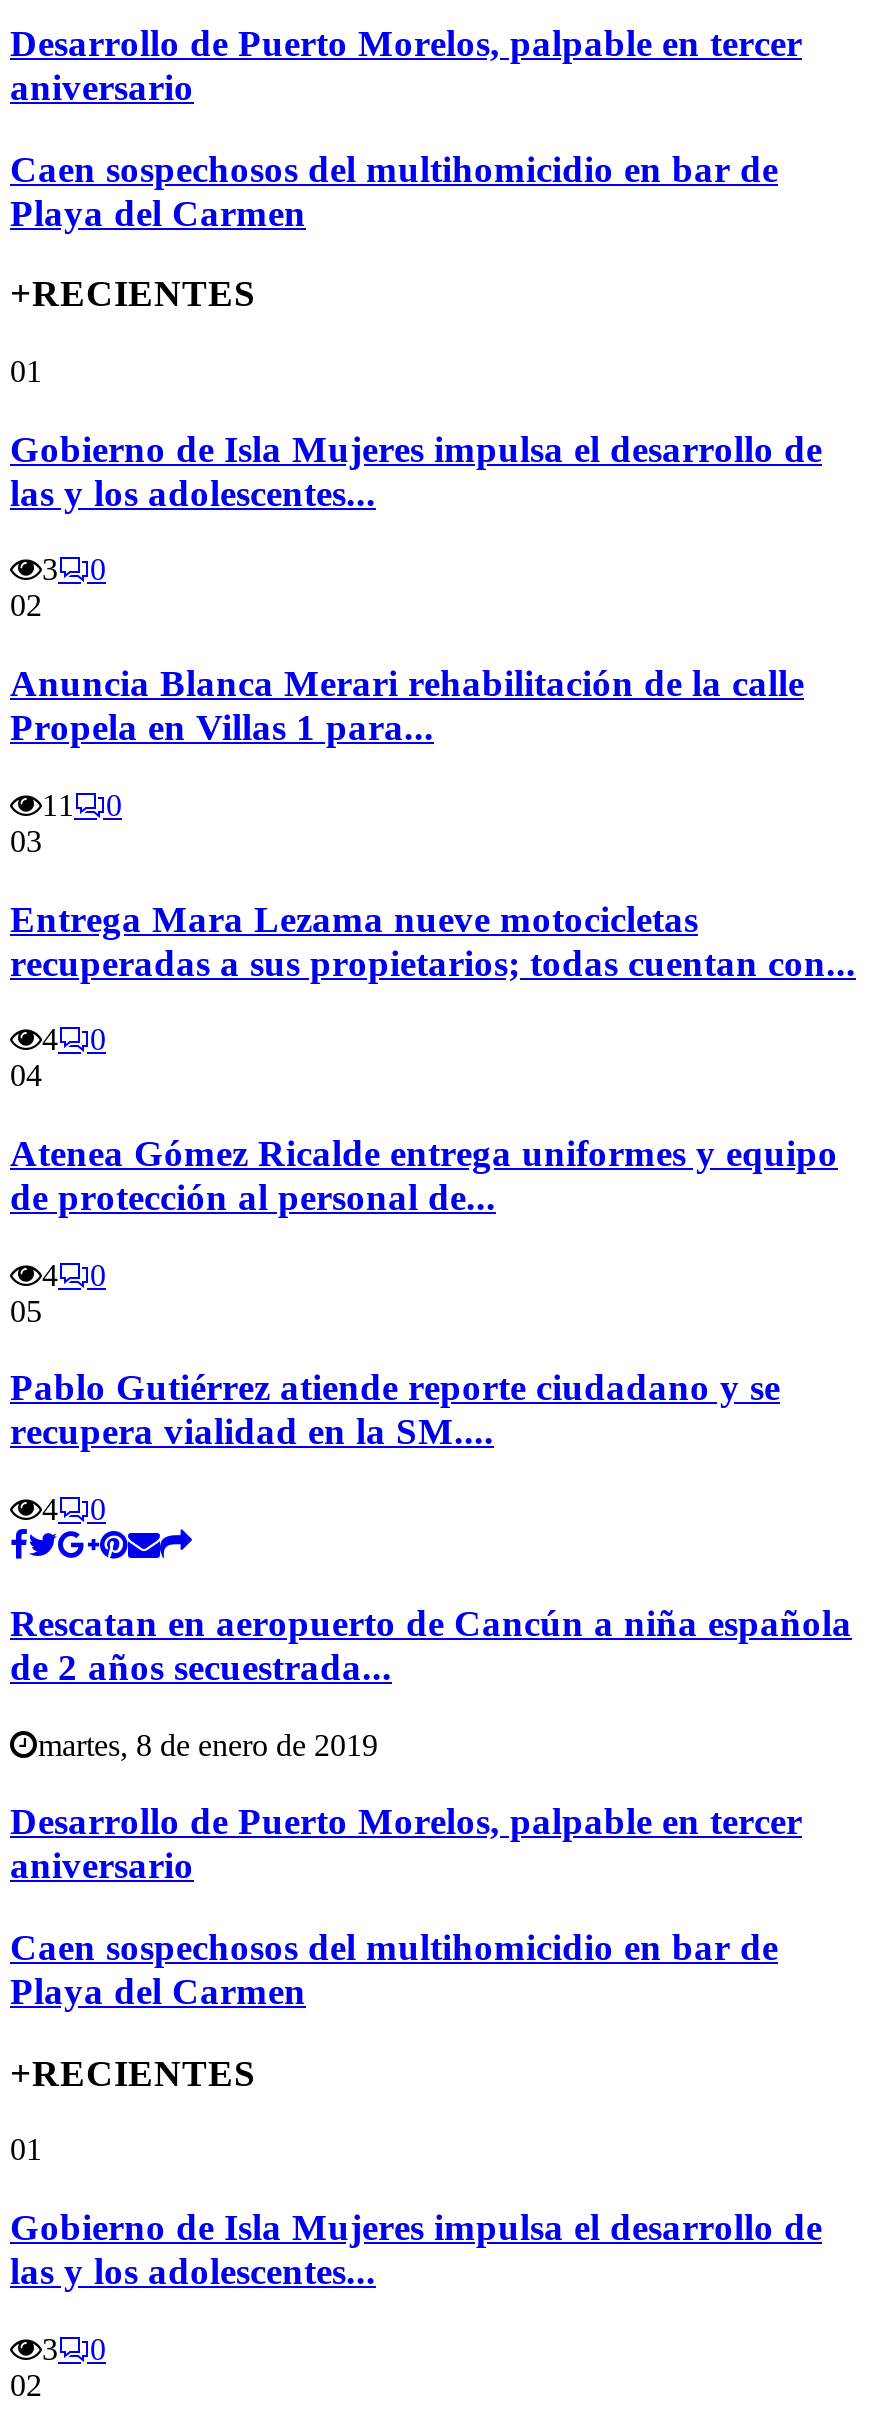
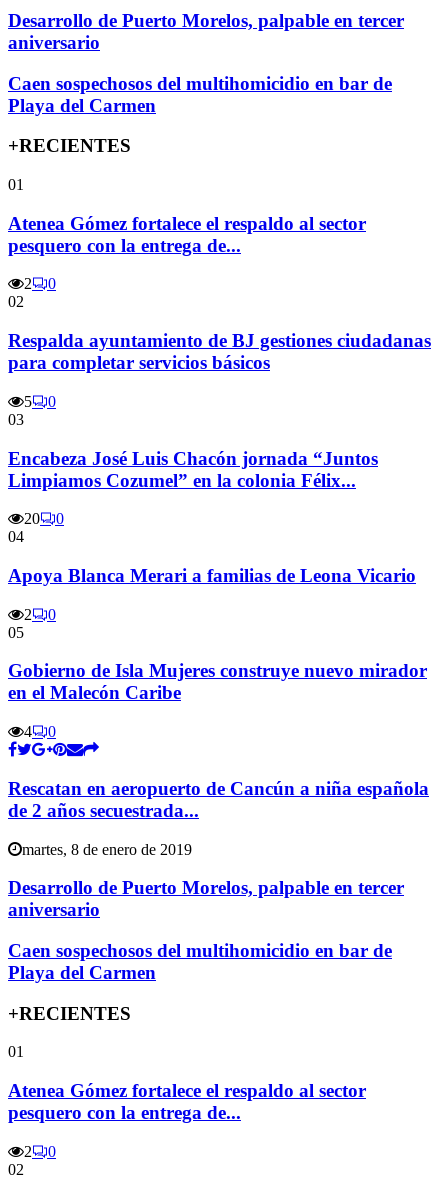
- Gobierno de Isla Mujeres impulsa el desarrollo de
- las y los adolescentes...
+ Atenea Gómez fortalece el respaldo al sector
+ pesquero con la entrega de...

- 3
+ 2

- Anuncia Blanca Merari rehabilitación de la calle
- Propela en Villas 1 para...
+ Respalda ayuntamiento de BJ gestiones ciudadanas
+ para completar servicios básicos

- 11
+ 5

- Entrega Mara Lezama nueve motocicletas
- recuperadas a sus propietarios; todas cuentan con...
+ Encabeza José Luis Chacón jornada “Juntos
+ Limpiamos Cozumel” en la colonia Félix...

- 4
+ 20

- Atenea Gómez Ricalde entrega uniformes y equipo
- de protección al personal de...
+ Apoya Blanca Merari a familias de Leona Vicario

- 4
+ 2

- Pablo Gutiérrez atiende reporte ciudadano y se
- recupera vialidad en la SM....
+ Gobierno de Isla Mujeres construye nuevo mirador
+ en el Malecón Caribe

- Gobierno de Isla Mujeres impulsa el desarrollo de
- las y los adolescentes...
+ Atenea Gómez fortalece el respaldo al sector
+ pesquero con la entrega de...

- 3
+ 2
